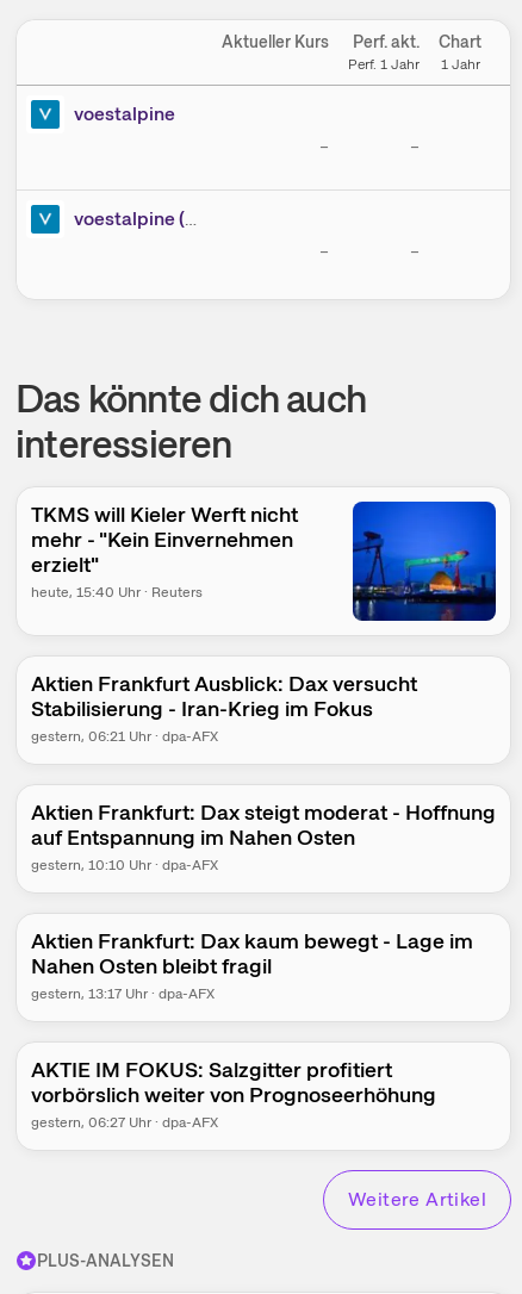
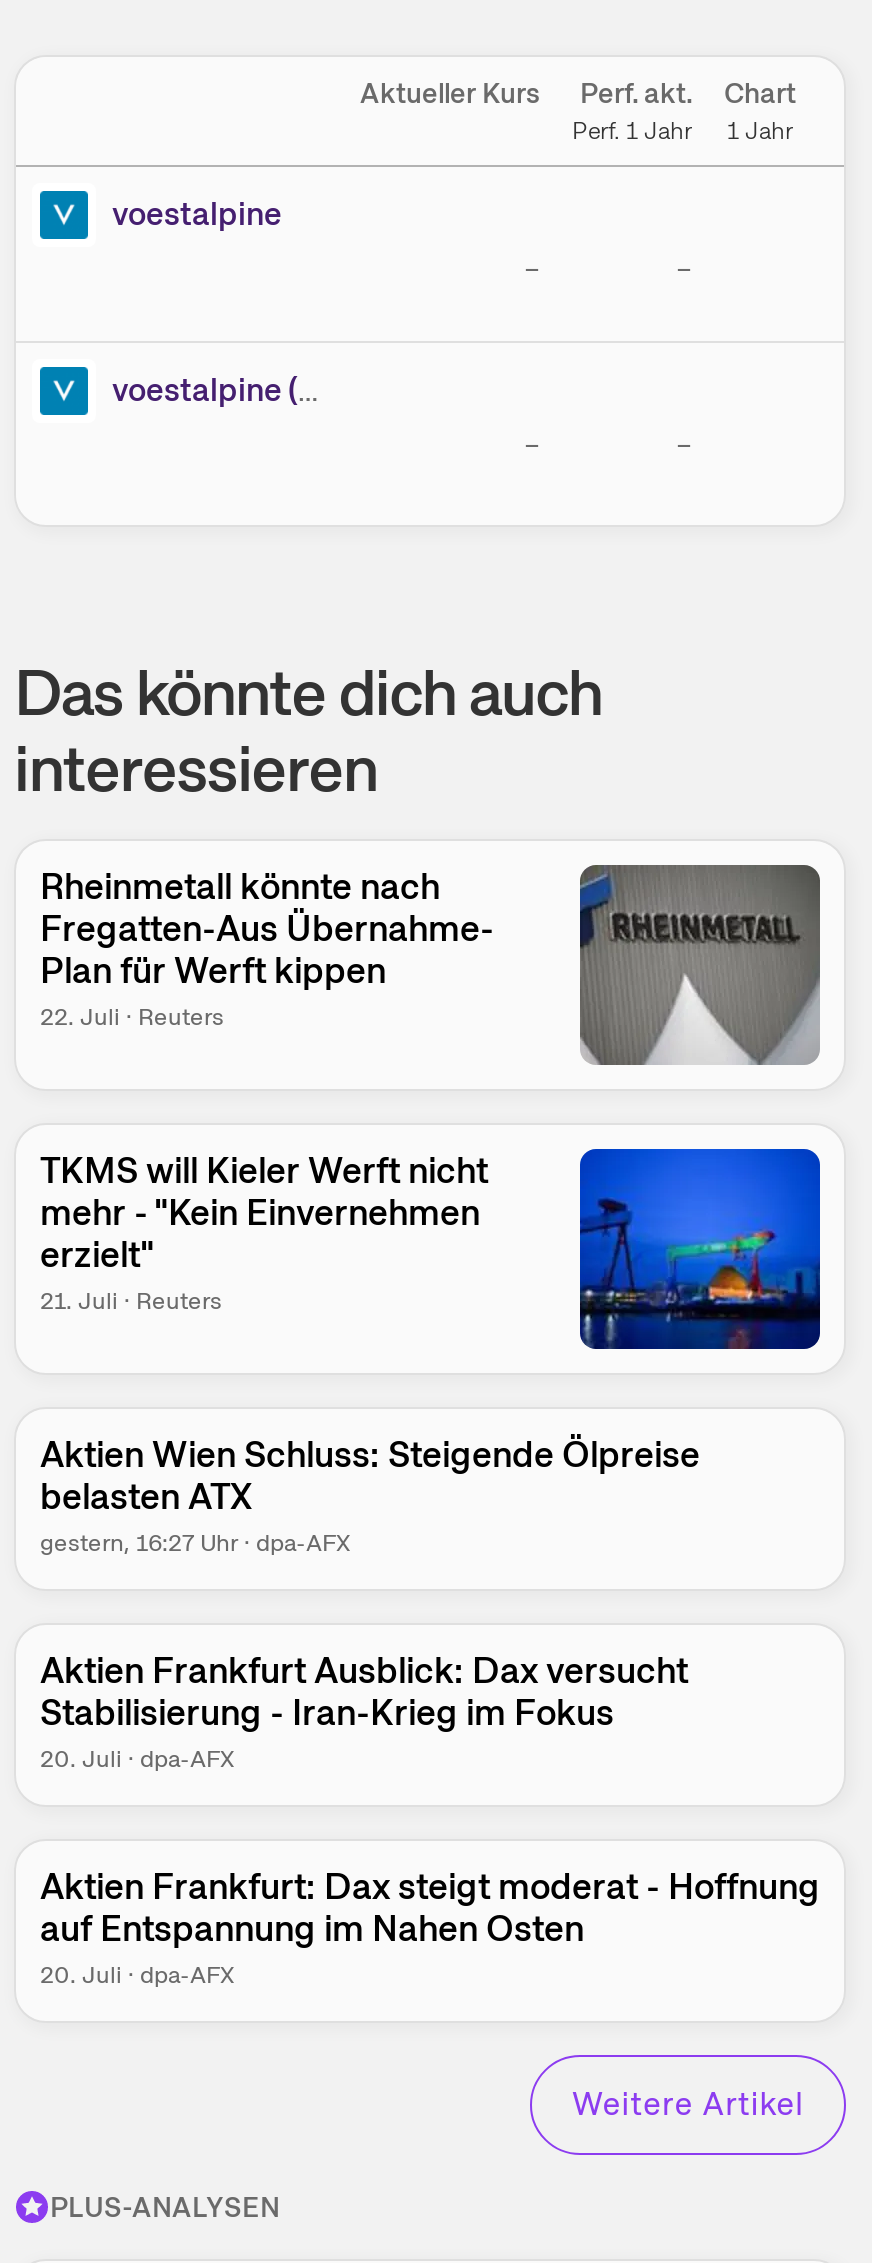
+ Rheinmetall könnte nach
+ Fregatten-Aus Übernahme-
+ Plan für Werft kippen
+ 22. Juli · Reuters

+ [image]

moved down: TKMS will Kieler Werft nicht | mehr - "Kein Einvernehmen | erzielt"

- heute, 15:40 Uhr · Reuters
+ 21. Juli · Reuters
+ Aktien Wien Schluss: Steigende Ölpreise
+ belasten ATX
+ gestern, 16:27 Uhr · dpa-AFX

moved down: Aktien Frankfurt Ausblick: Dax versucht | Stabilisierung - Iran-Krieg im Fokus

- gestern, 06:21 Uhr · dpa-AFX
+ 20. Juli · dpa-AFX

moved down: Aktien Frankfurt: Dax steigt moderat - Hoffnung | auf Entspannung im Nahen Osten

- gestern, 10:10 Uhr · dpa-AFX
- Aktien Frankfurt: Dax kaum bewegt - Lage im
- Nahen Osten bleibt fragil
- gestern, 13:17 Uhr · dpa-AFX
- AKTIE IM FOKUS: Salzgitter profitiert
- vorbörslich weiter von Prognoseerhöhung
- gestern, 06:27 Uhr · dpa-AFX
+ 20. Juli · dpa-AFX
